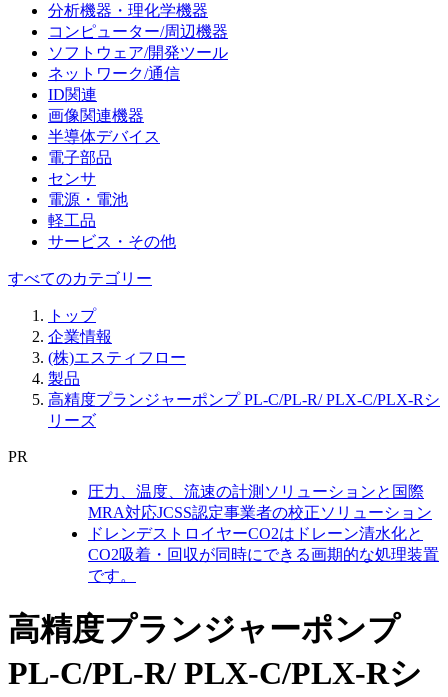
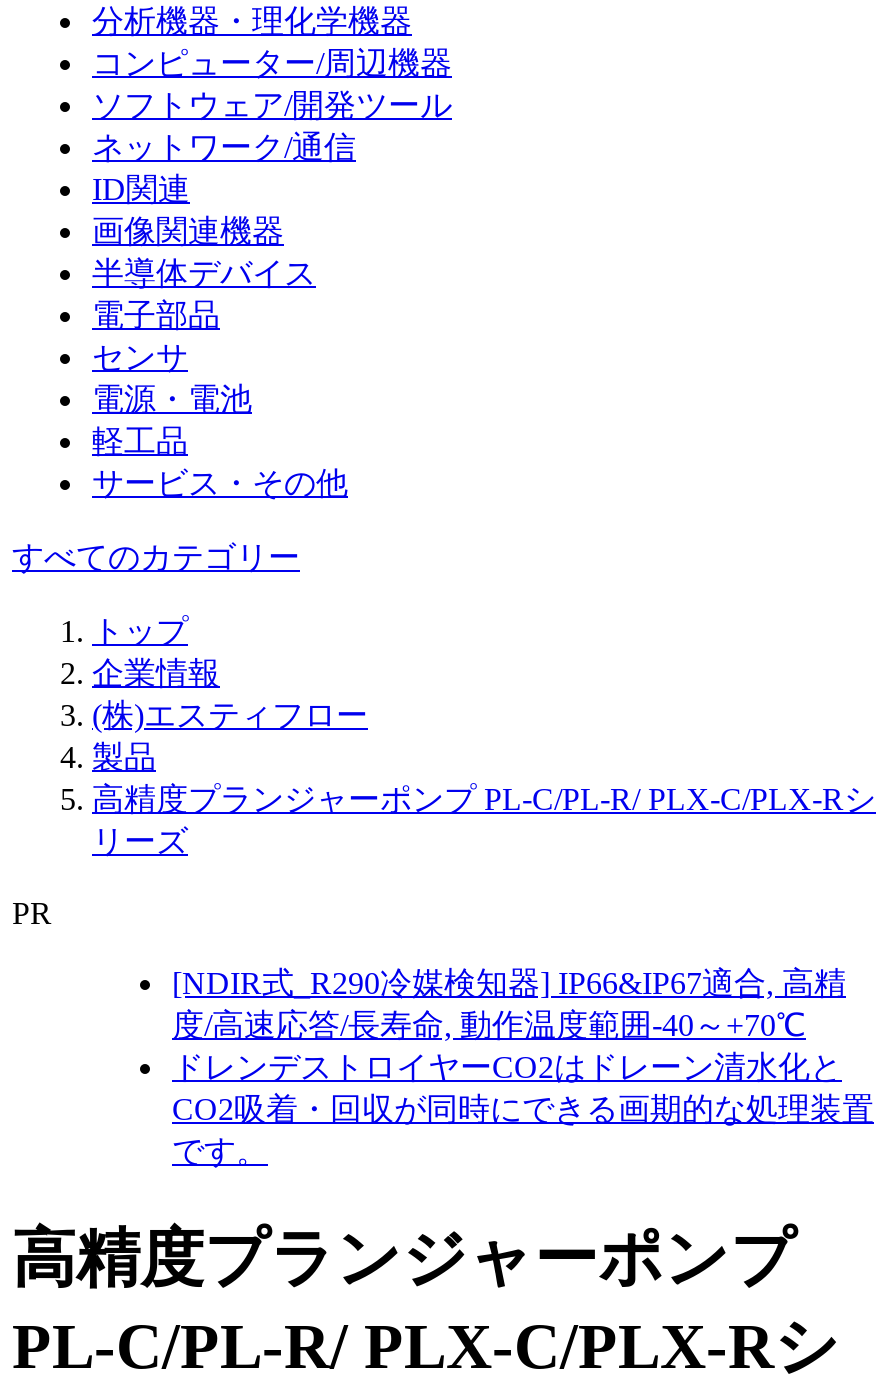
- 圧力、温度、流速の計測ソリューションと国際
- MRA対応JCSS認定事業者の校正ソリューション
+ [NDIR式_R290冷媒検知器] IP66&IP67適合, 高精
+ 度/高速応答/長寿命, 動作温度範囲-40～+70℃
